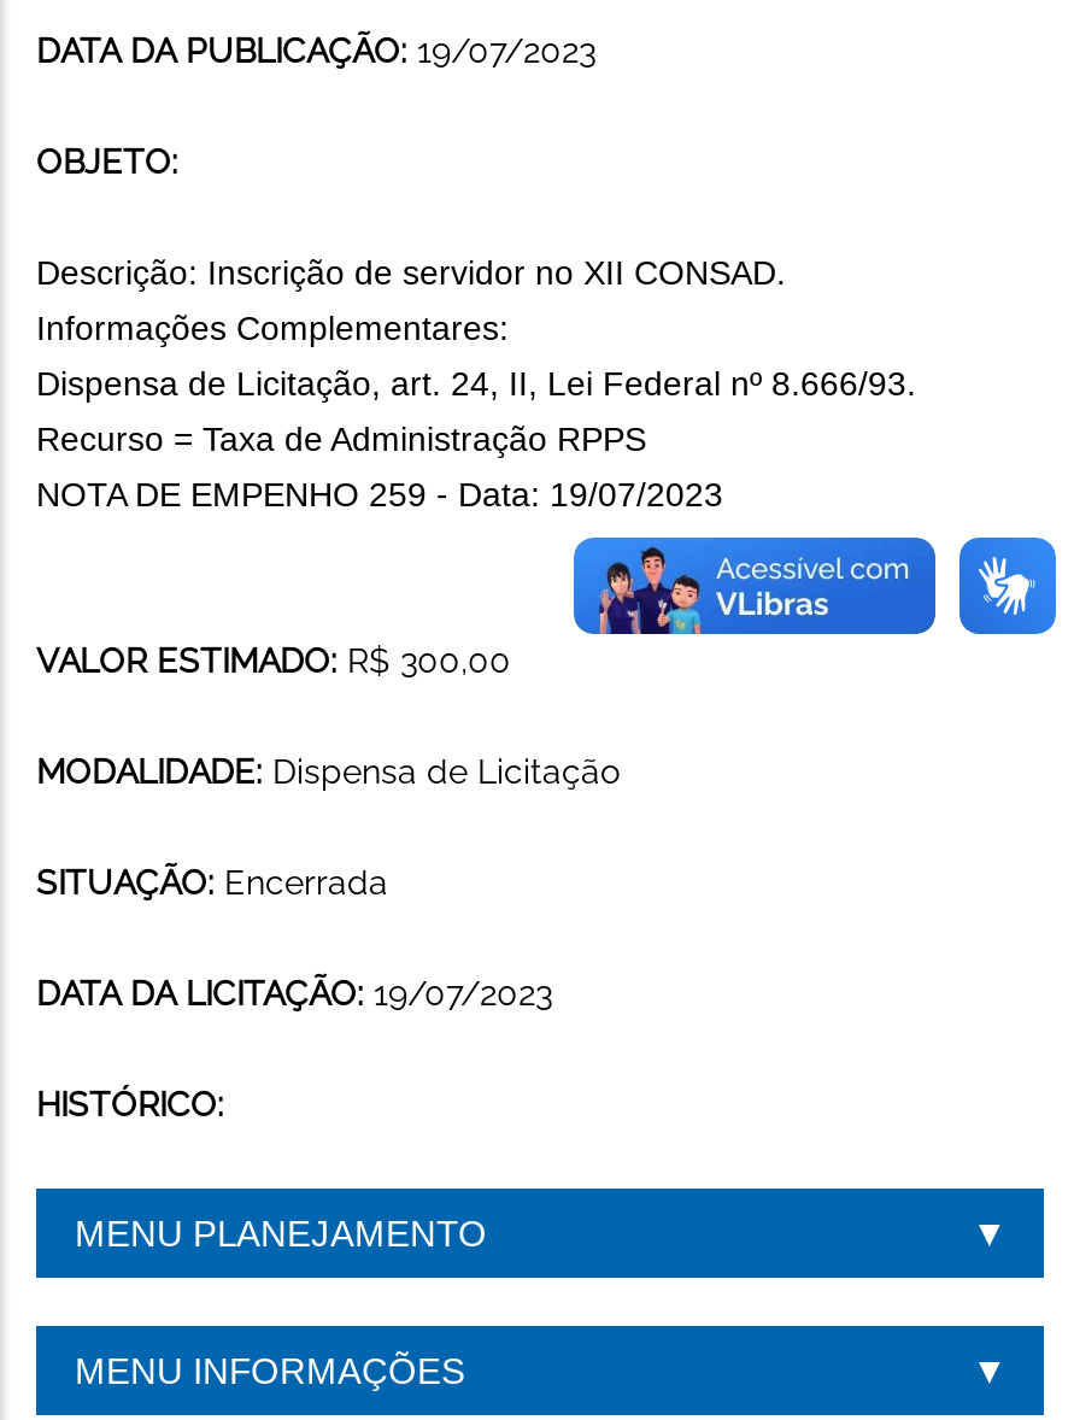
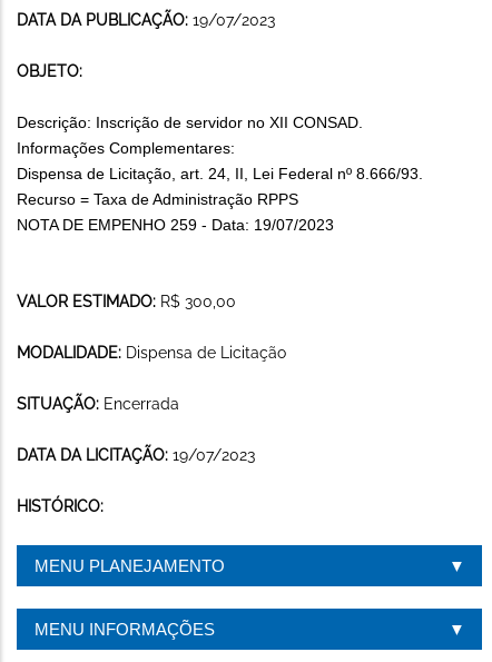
- [image]

- [image]
